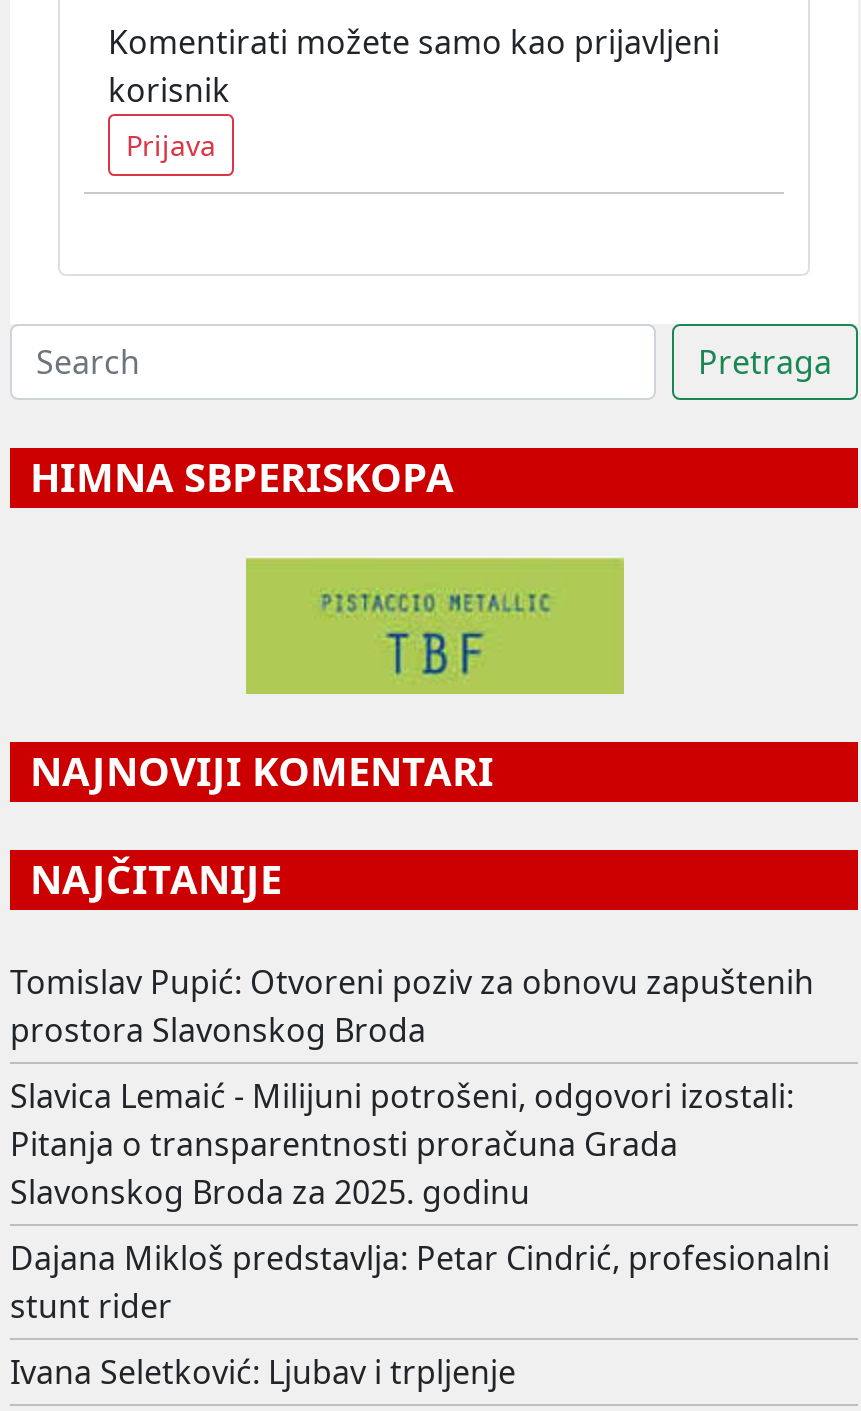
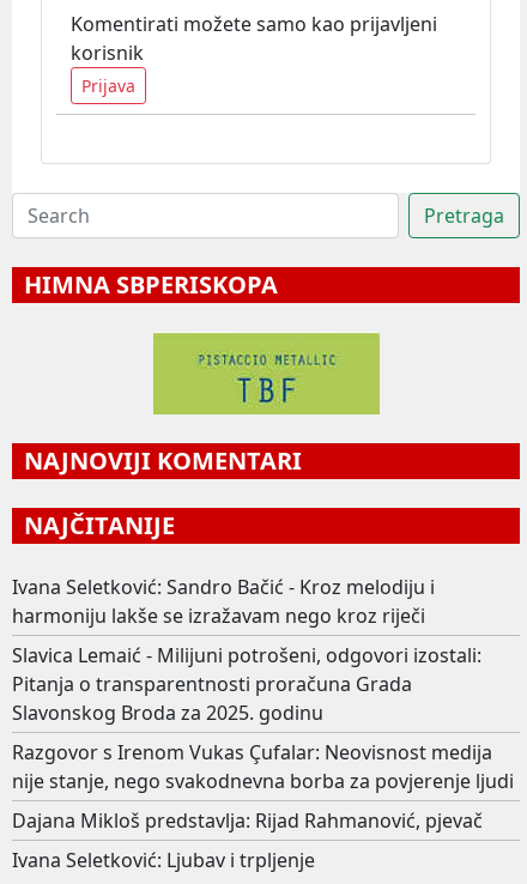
- Tomislav Pupić: Otvoreni poziv za obnovu zapuštenih
- prostora Slavonskog Broda
+ Ivana Seletković: Sandro Bačić - Kroz melodiju i
+ harmoniju lakše se izražavam nego kroz riječi

- Dajana Mikloš predstavlja: Petar Cindrić, profesionalni
- stunt rider
+ Razgovor s Irenom Vukas Çufalar: Neovisnost medija
+ nije stanje, nego svakodnevna borba za povjerenje ljudi
+ Dajana Mikloš predstavlja: Rijad Rahmanović, pjevač
